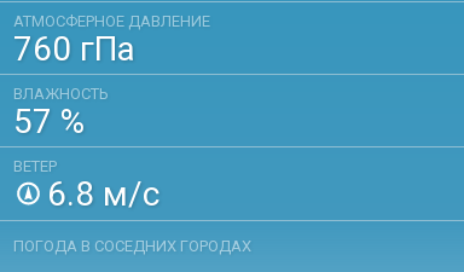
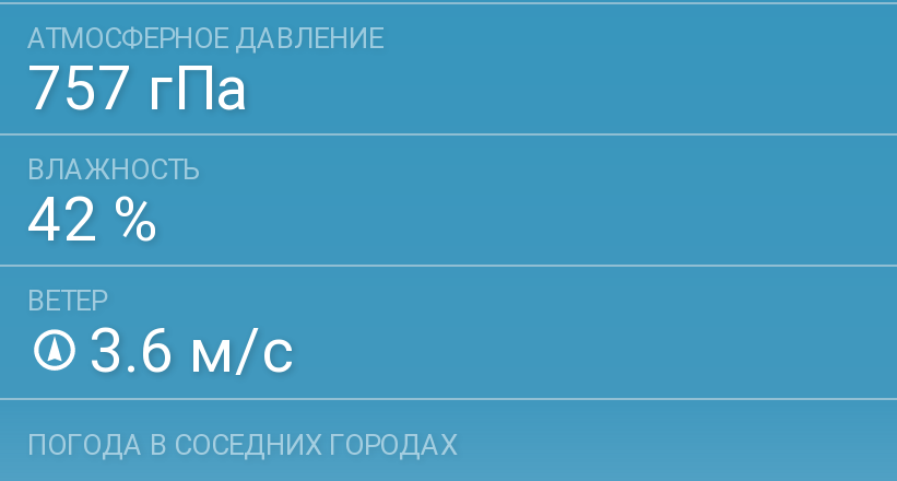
- 760 гПа
+ 757 гПа

- 57%
+ 42%

- 6.8 м/с
+ 3.6 м/с
